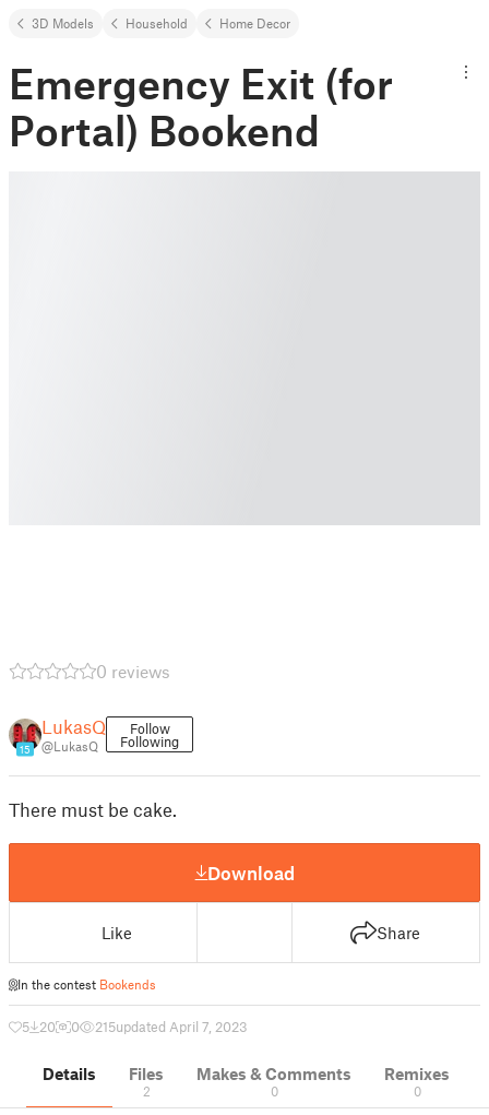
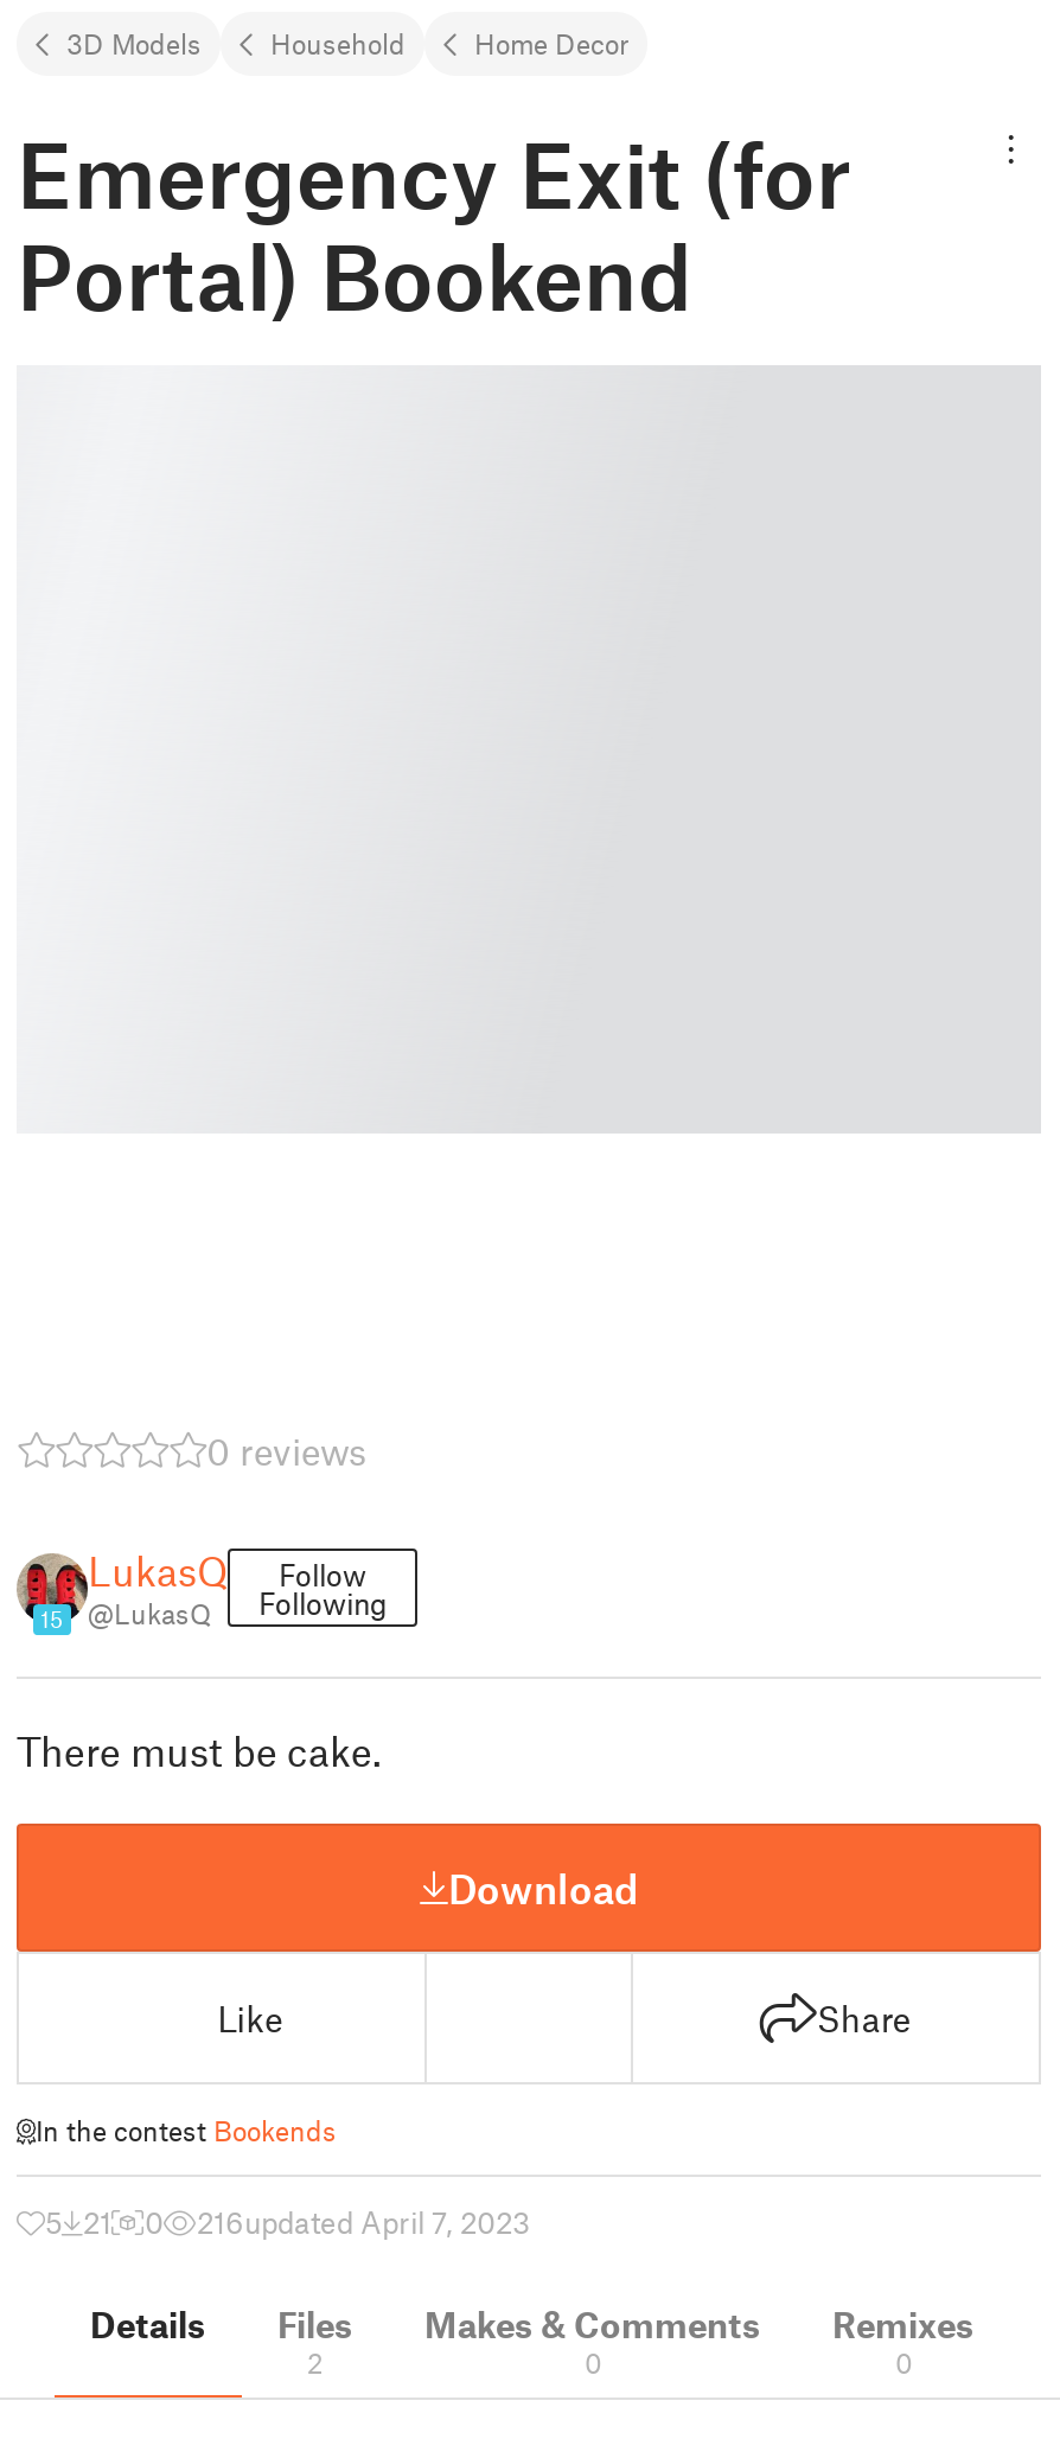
- 5 20
+ 5 21

- 215updated April 7, 2023
+ 216updated April 7, 2023
